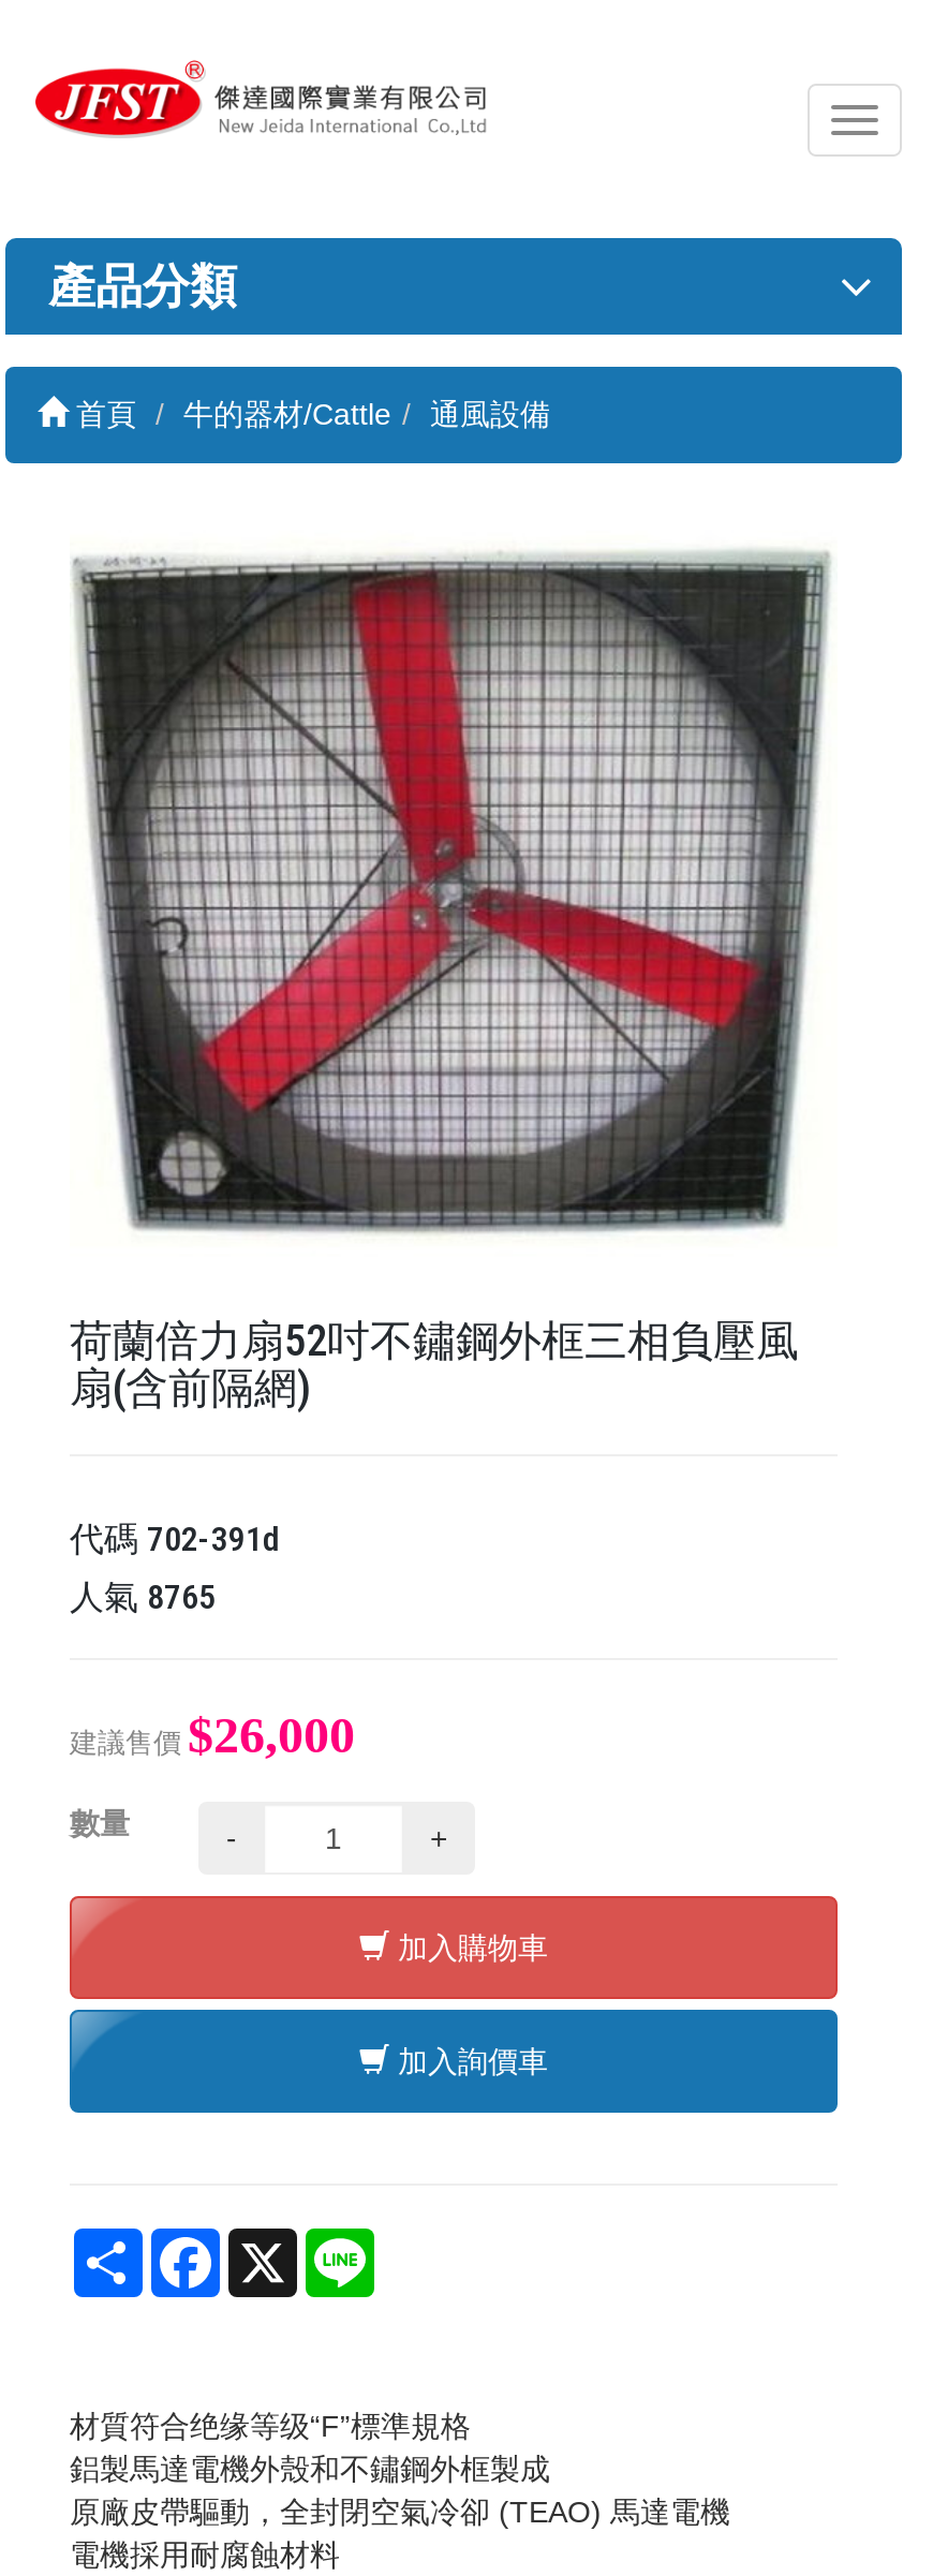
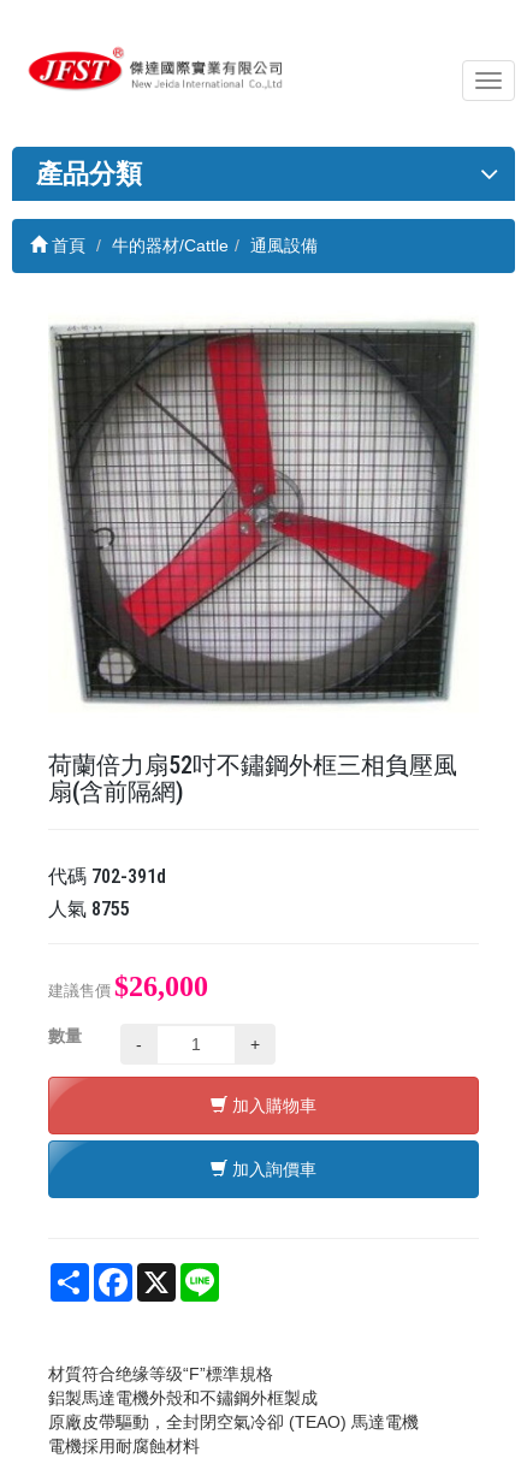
- 人氣8765
+ 人氣8755
